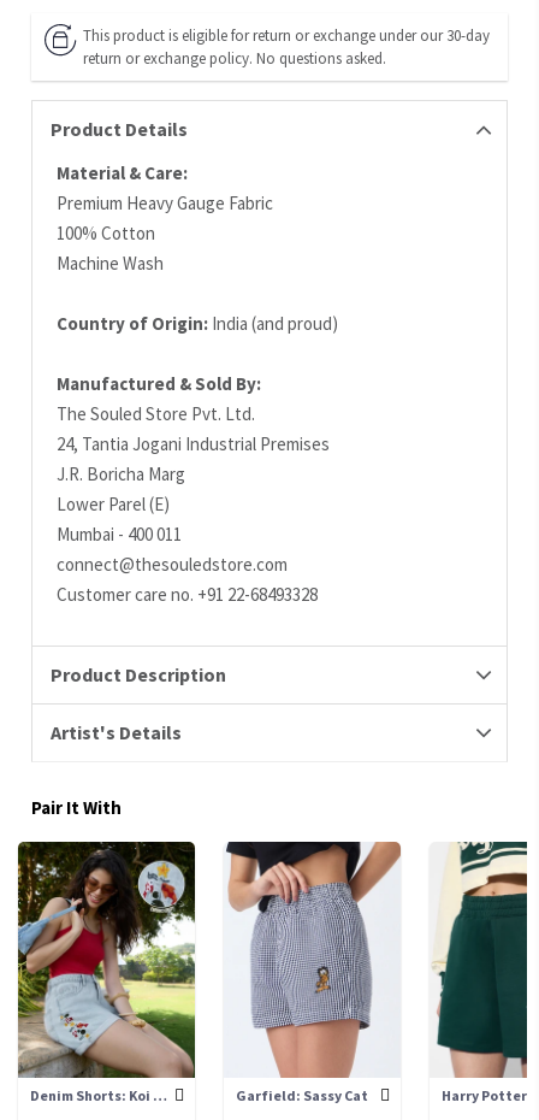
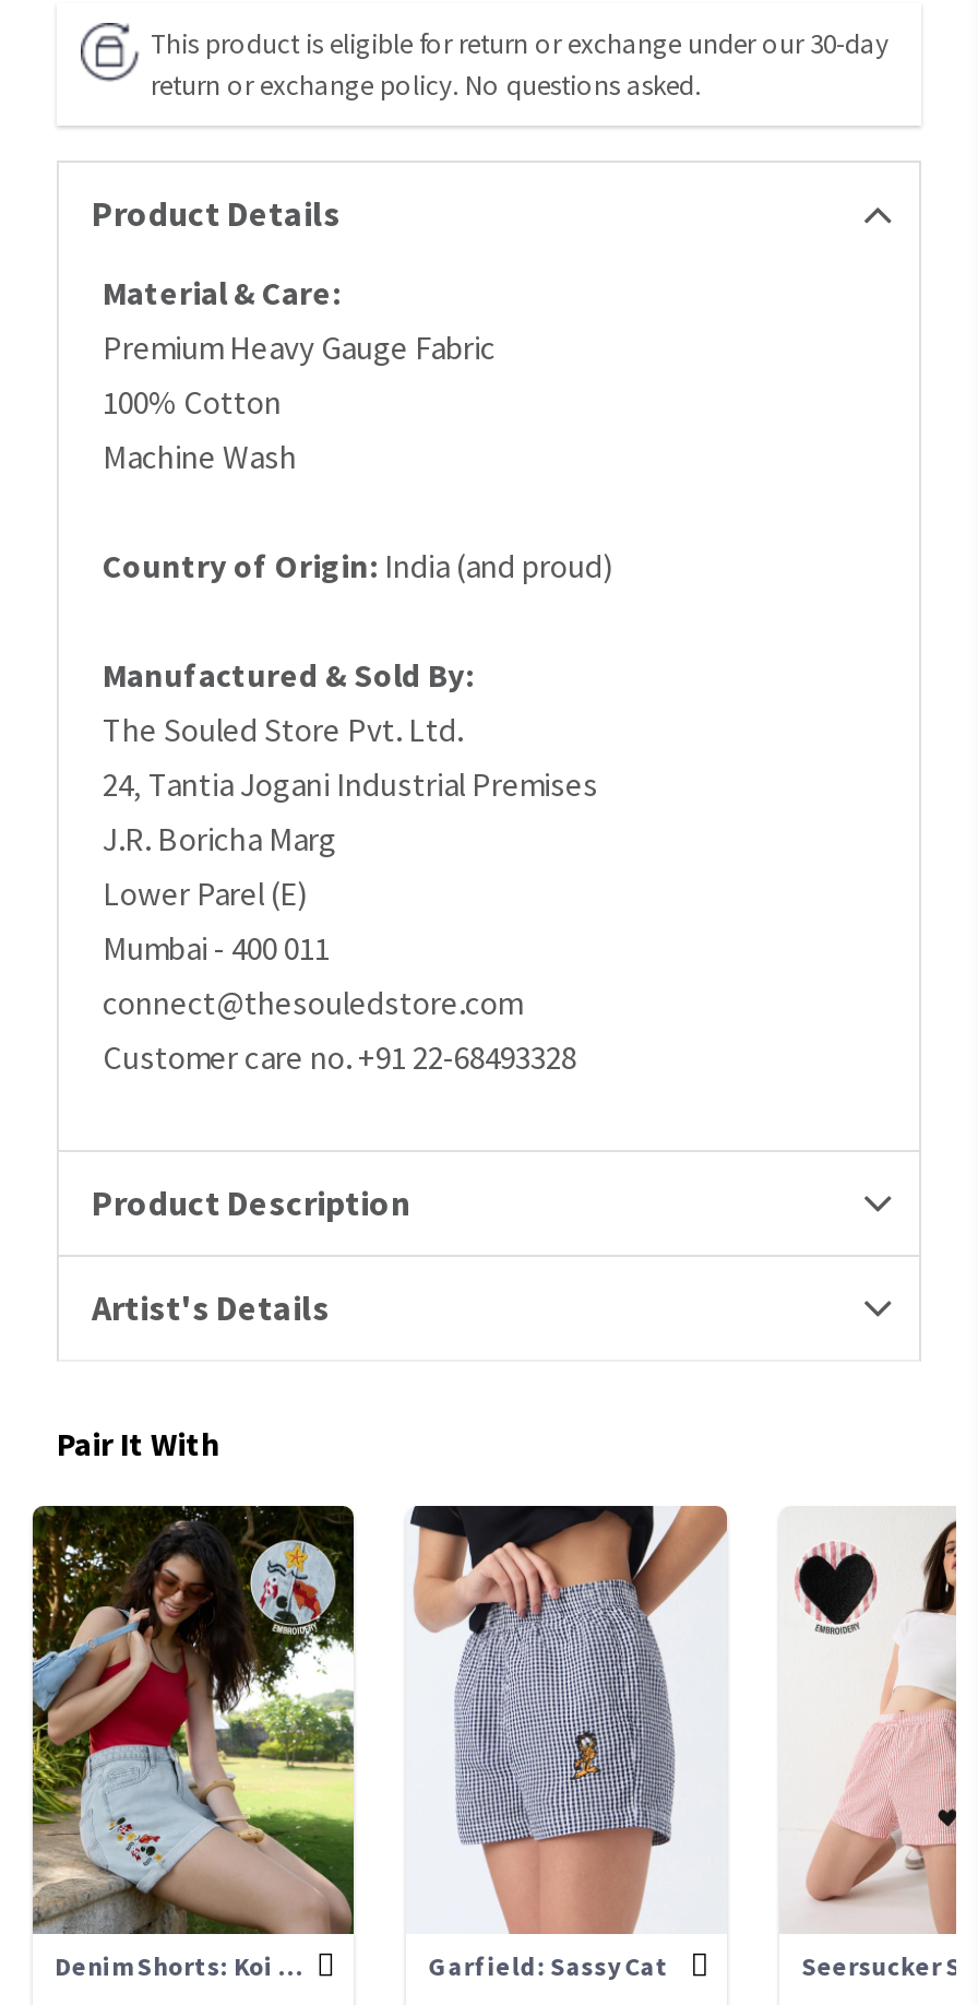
- [image]
+ [image]
